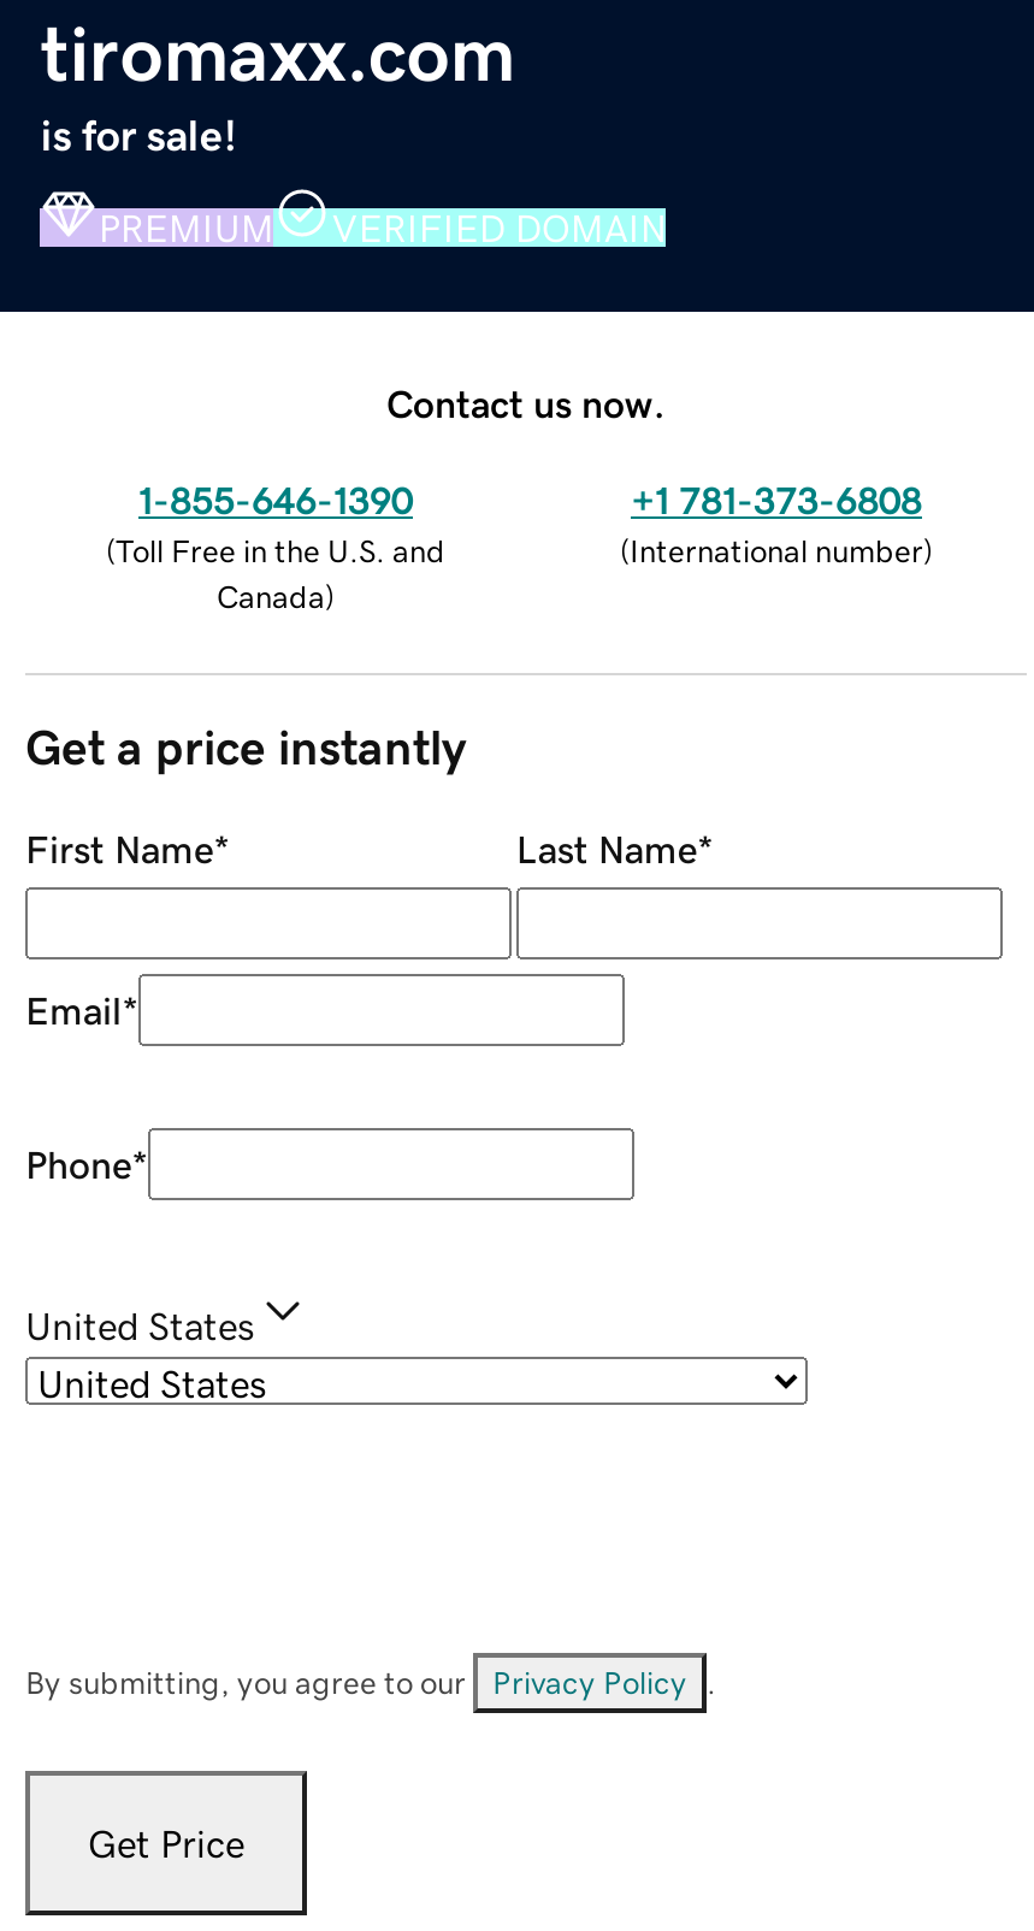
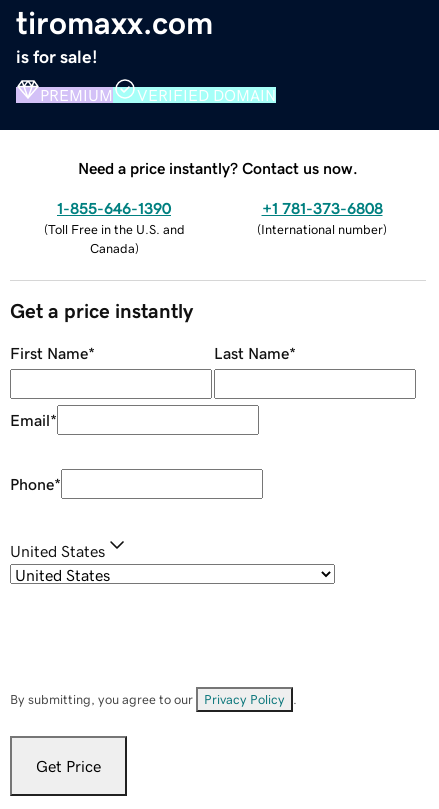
- Contact us now.
+ Need a price instantly? Contact us now.
